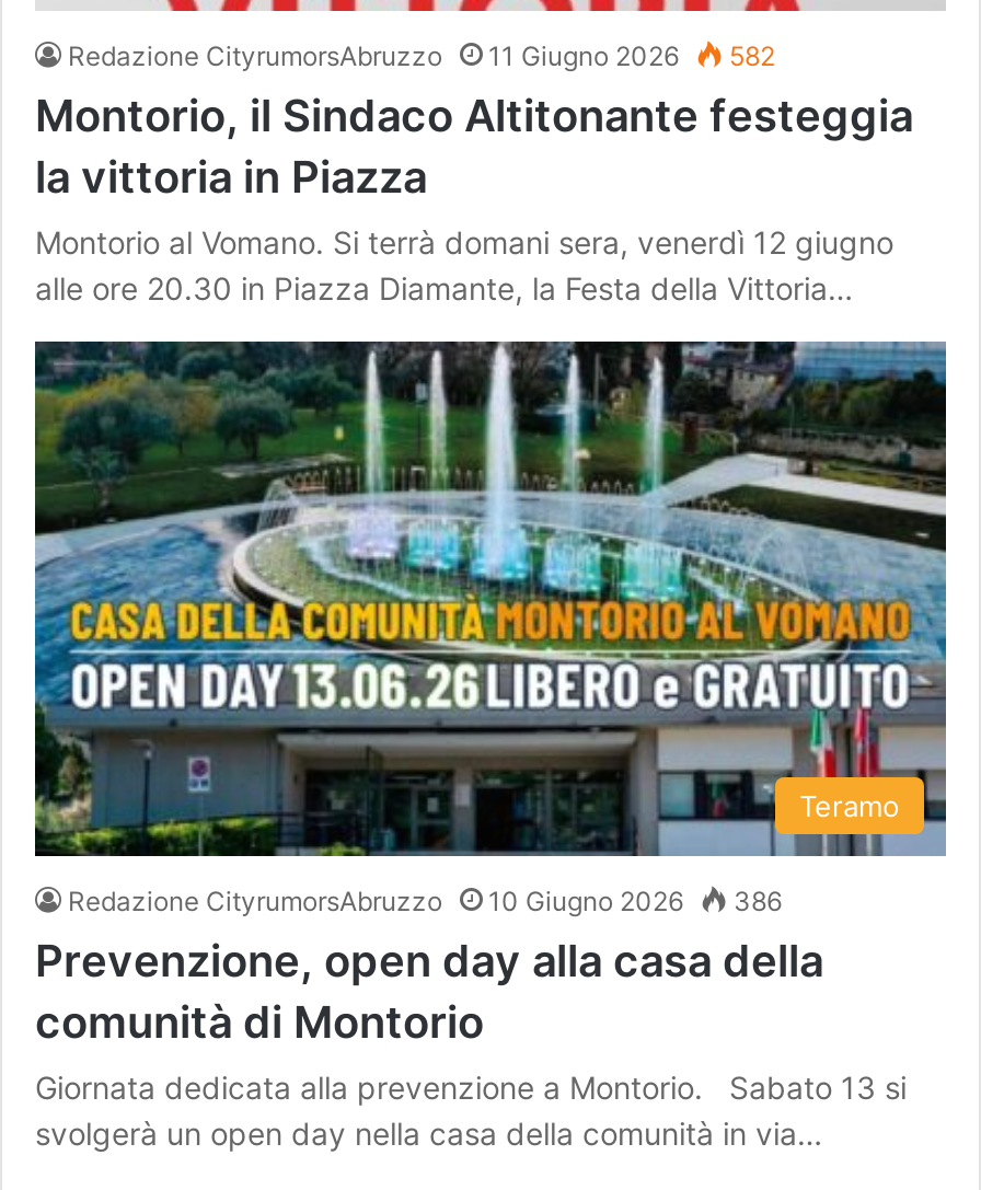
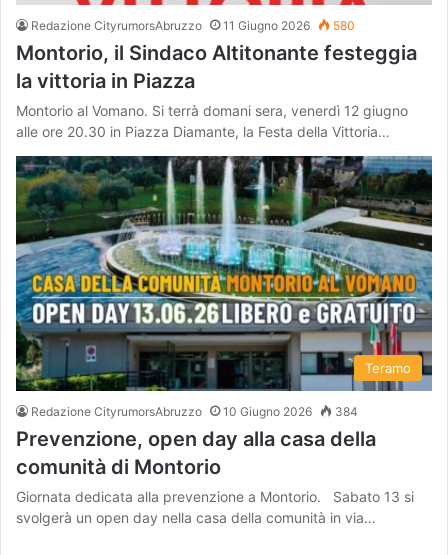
- Redazione CityrumorsAbruzzo 11 Giugno 2026 582
+ Redazione CityrumorsAbruzzo 11 Giugno 2026 580

- Redazione CityrumorsAbruzzo 10 Giugno 2026 386
+ Redazione CityrumorsAbruzzo 10 Giugno 2026 384
